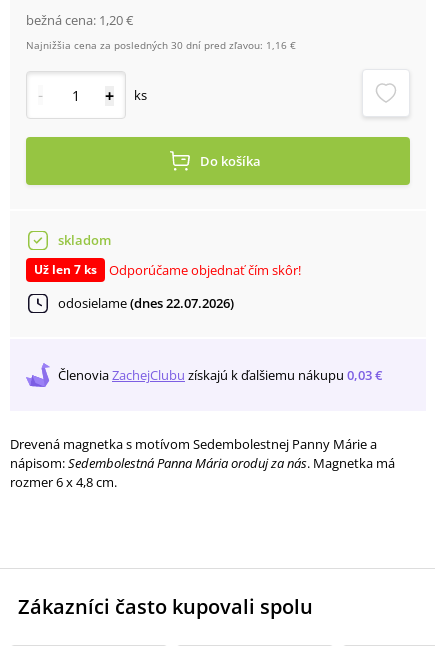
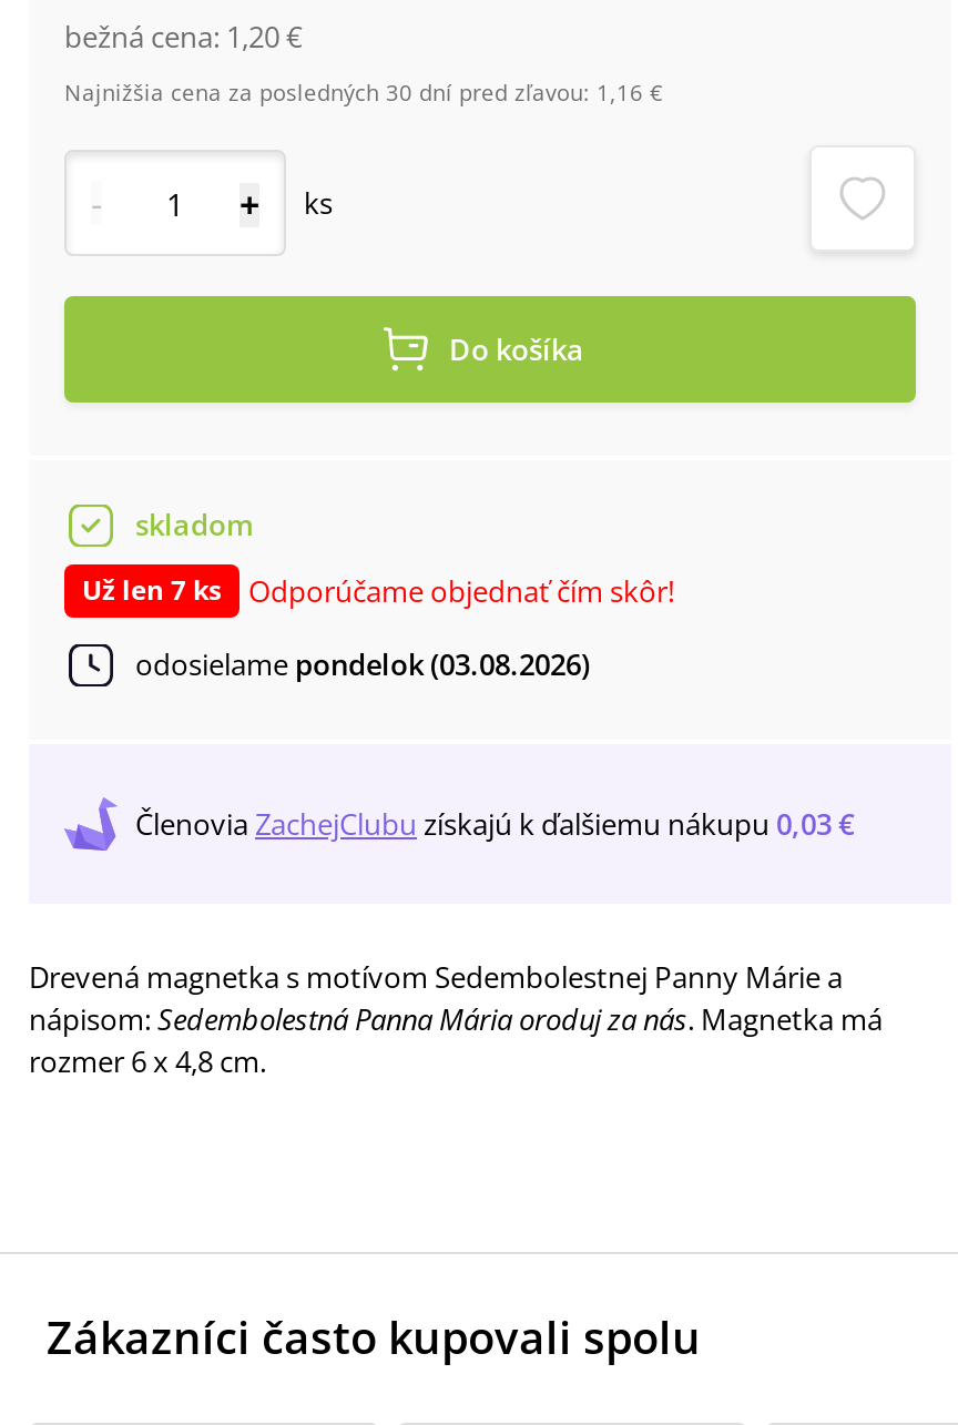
- odosielame (dnes 22.07.2026)
+ odosielame pondelok (03.08.2026)
